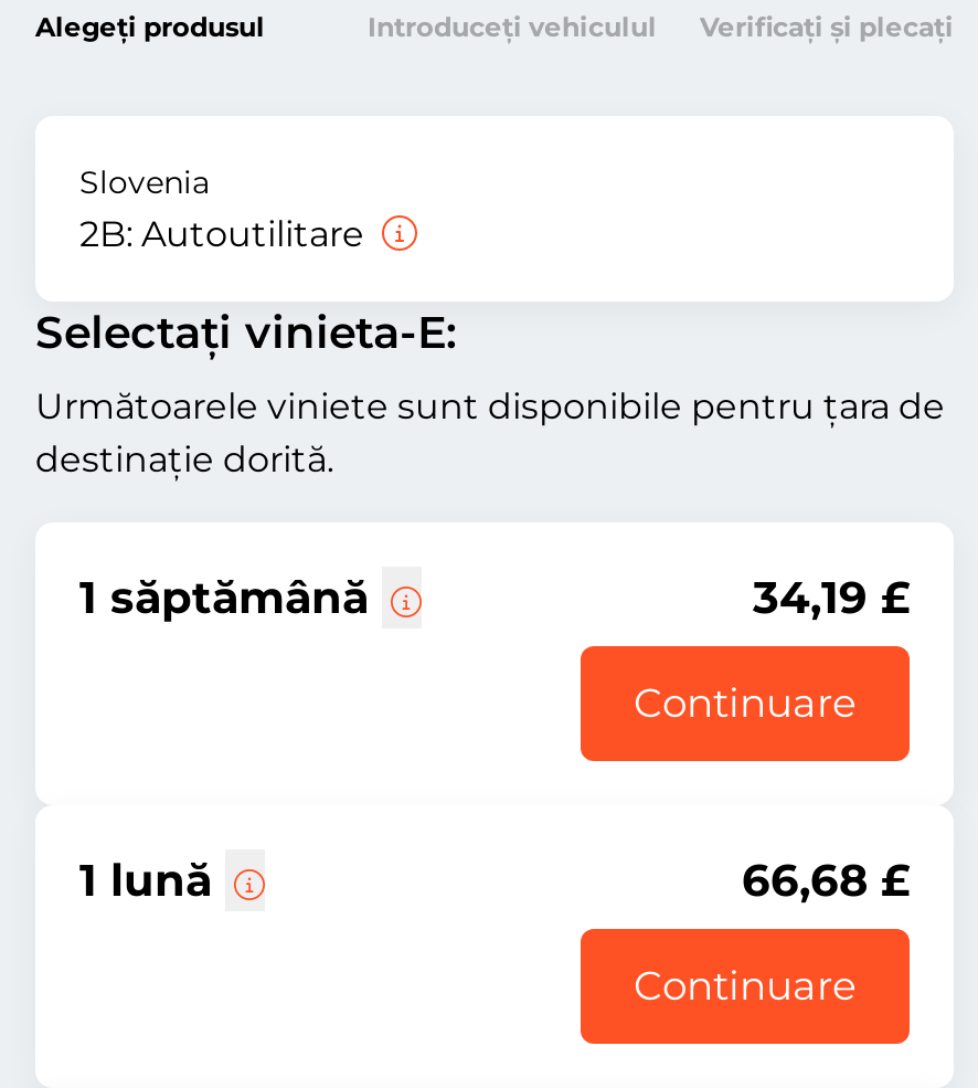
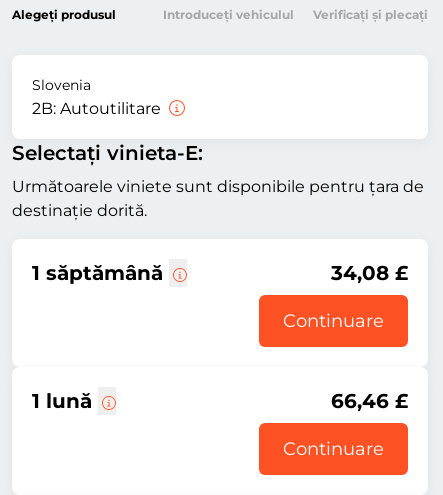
- 34,19 £
+ 34,08 £

- 66,68 £
+ 66,46 £
